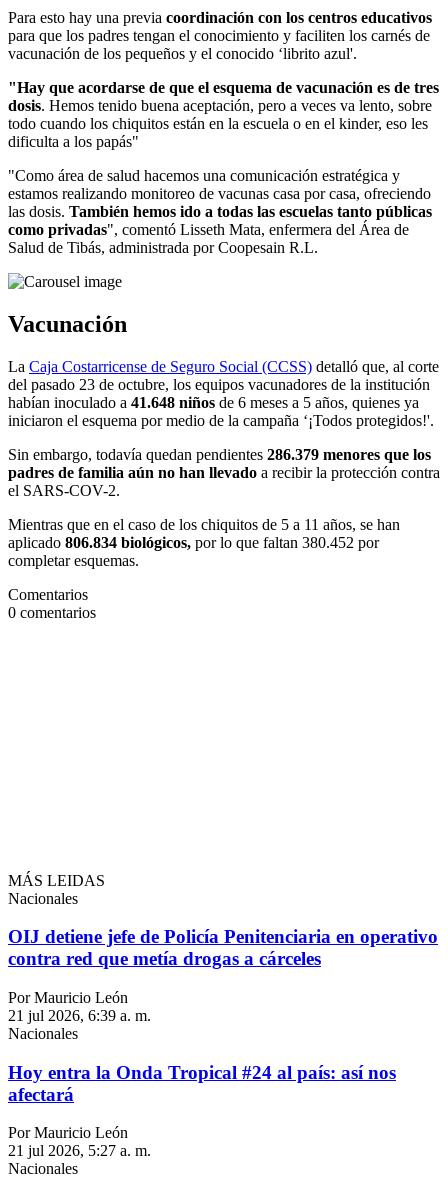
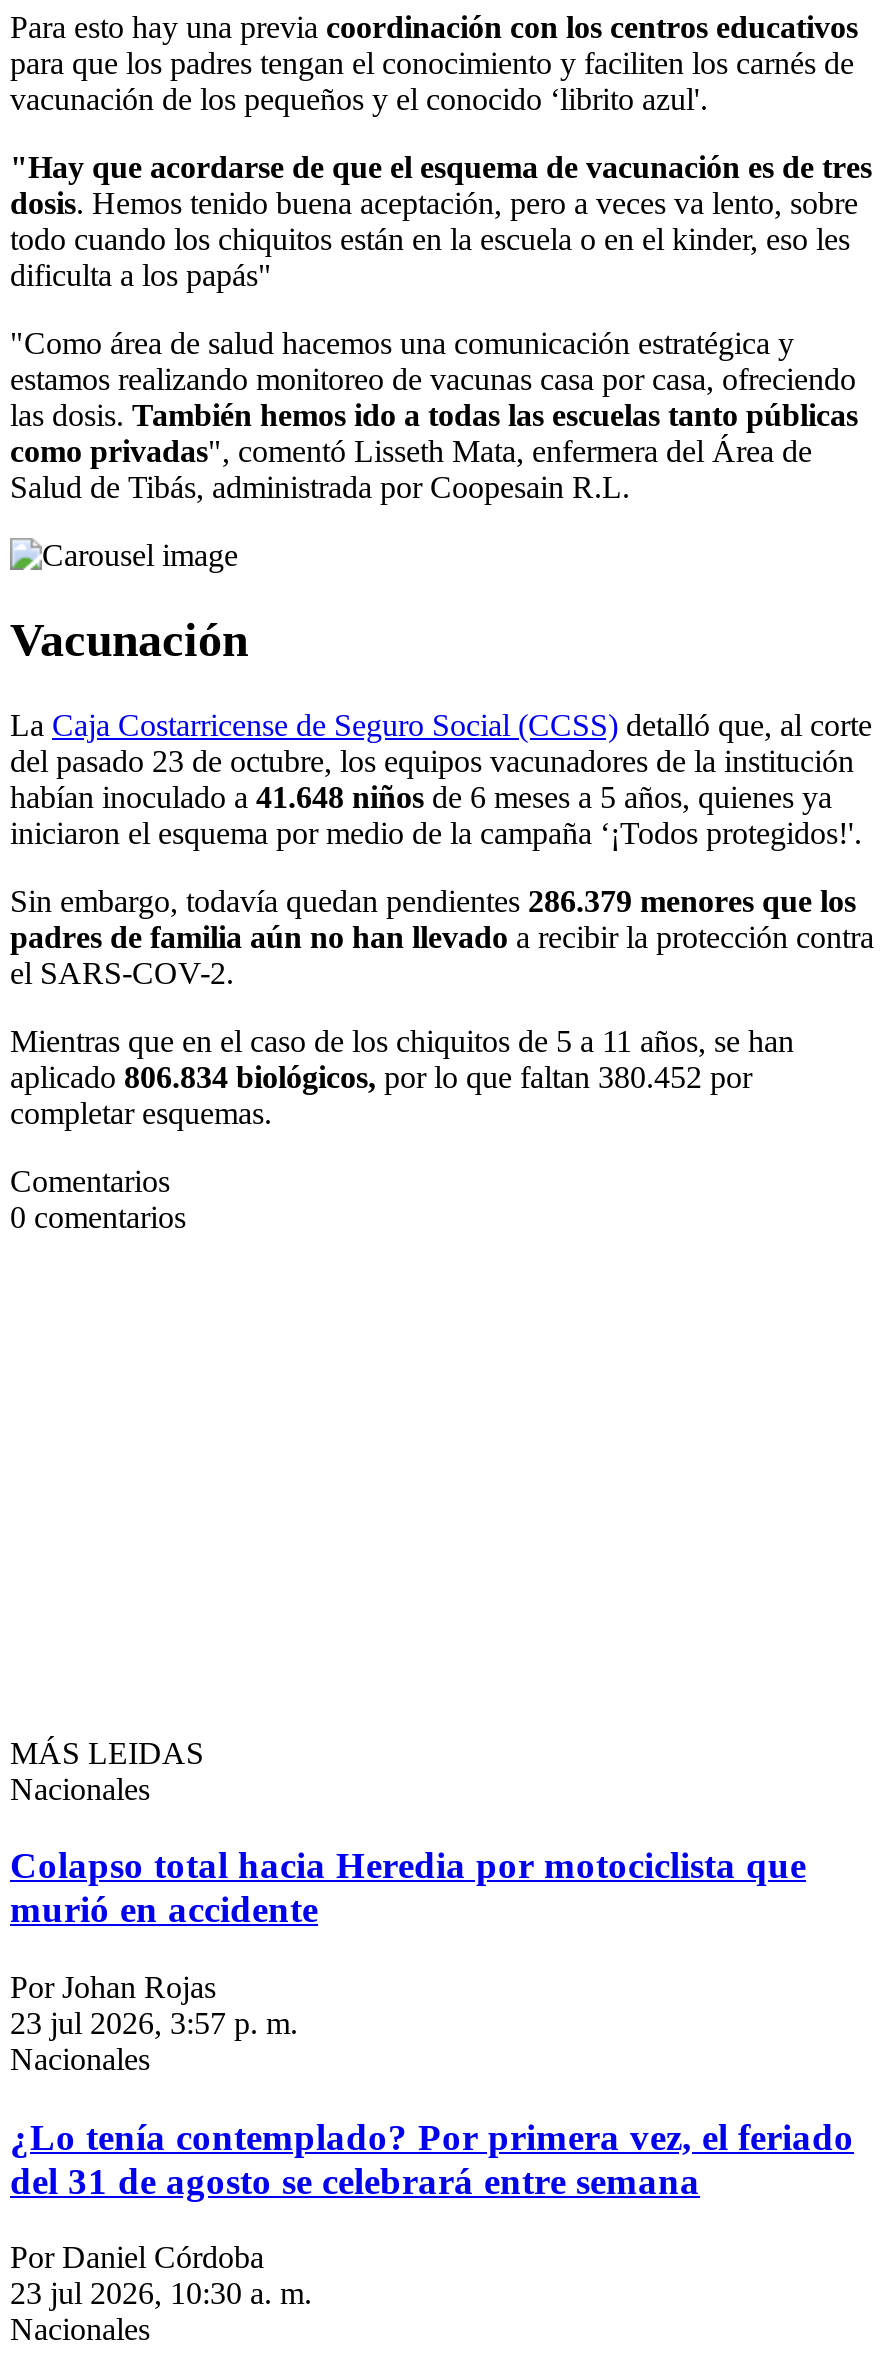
- OIJ detiene jefe de Policía Penitenciaria en operativo
- contra red que metía drogas a cárceles
+ Colapso total hacia Heredia por motociclista que
+ murió en accidente

- Por Mauricio León
- 21 jul 2026, 6:39 a. m.
+ Por Johan Rojas
+ 23 jul 2026, 3:57 p. m.

- Hoy entra la Onda Tropical #24 al país: así nos
- afectará
+ ¿Lo tenía contemplado? Por primera vez, el feriado
+ del 31 de agosto se celebrará entre semana

- Por Mauricio León
- 21 jul 2026, 5:27 a. m.
+ Por Daniel Córdoba
+ 23 jul 2026, 10:30 a. m.
